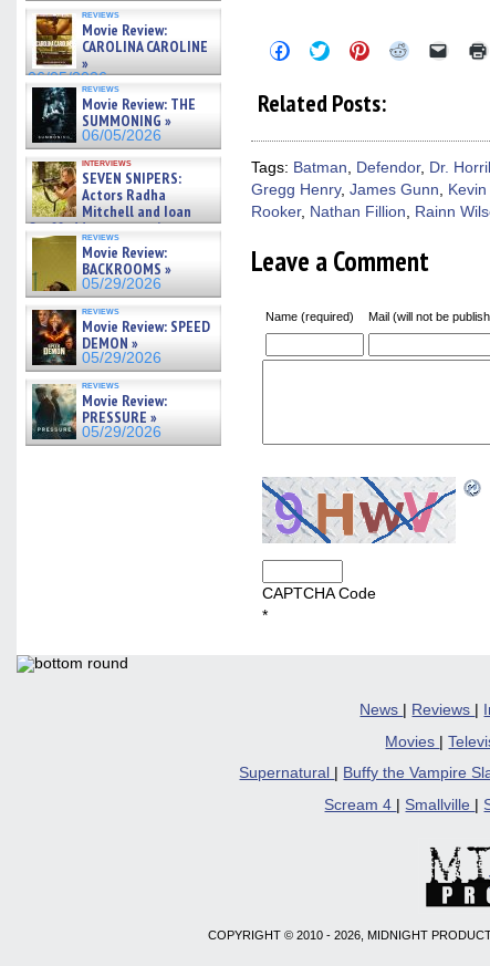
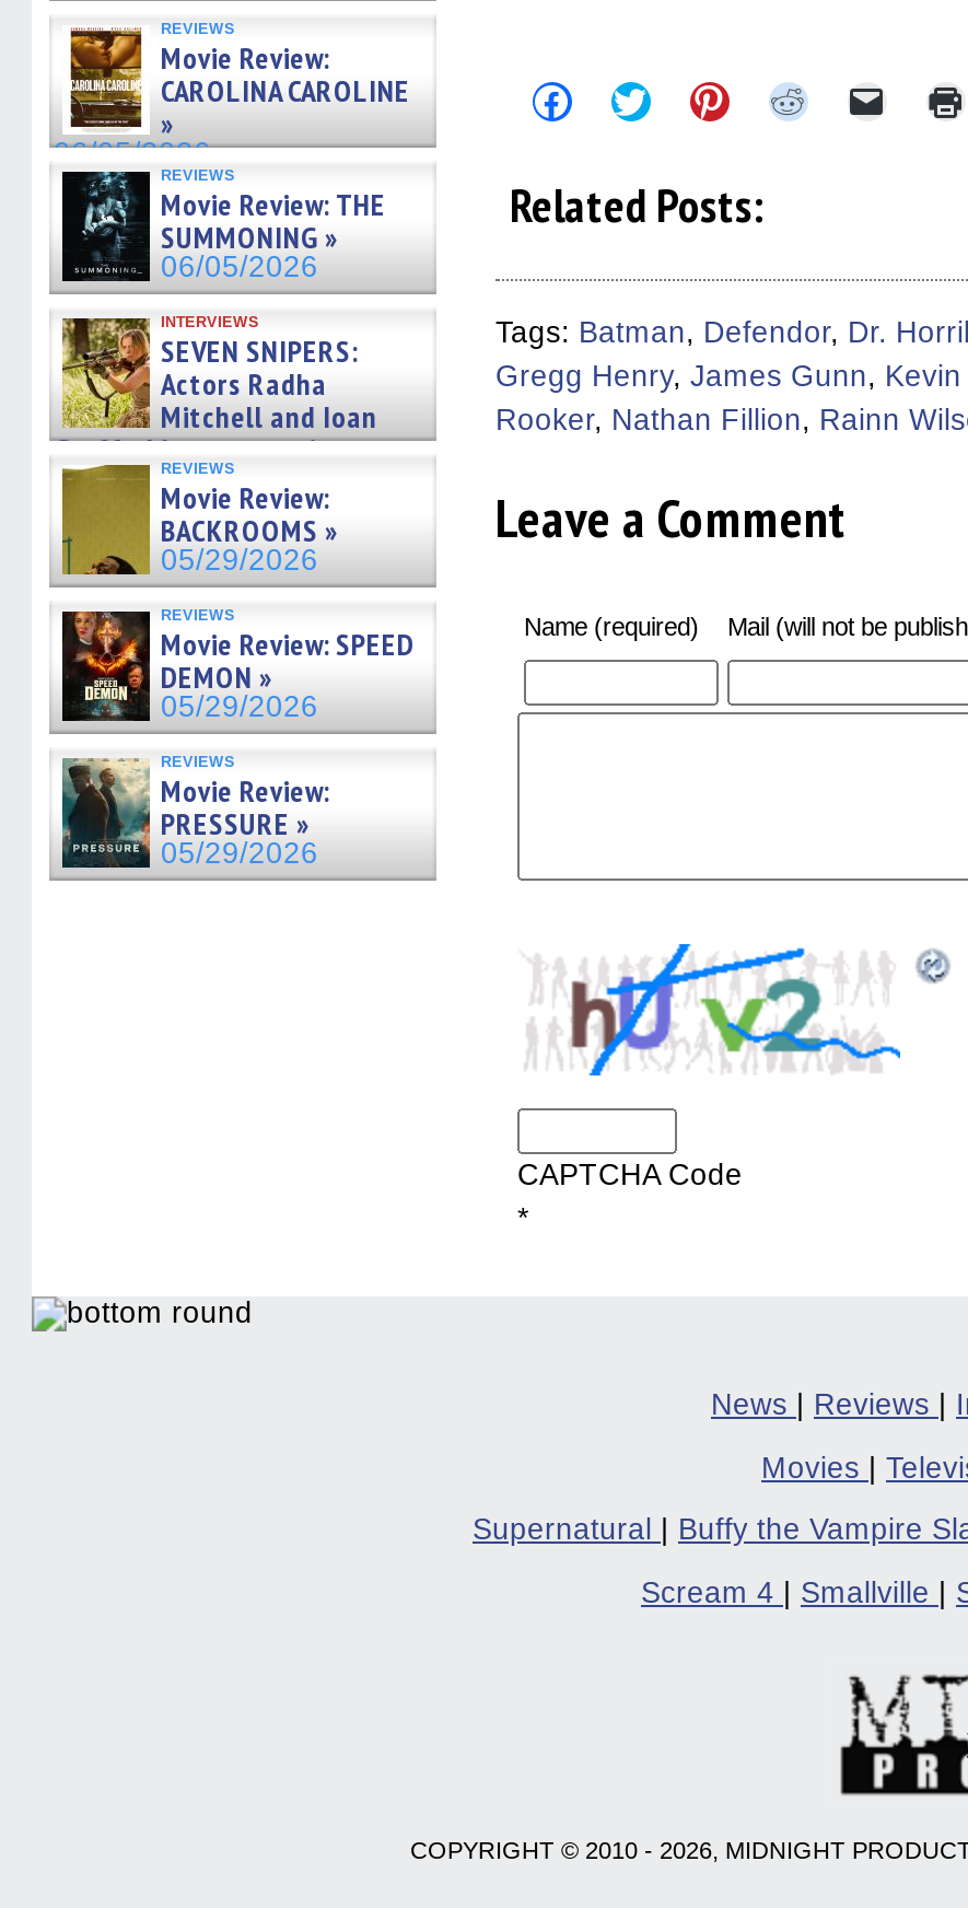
- [image]
+ [image]
